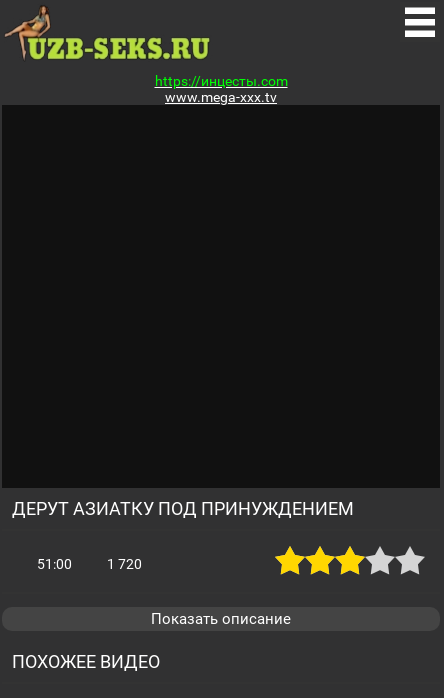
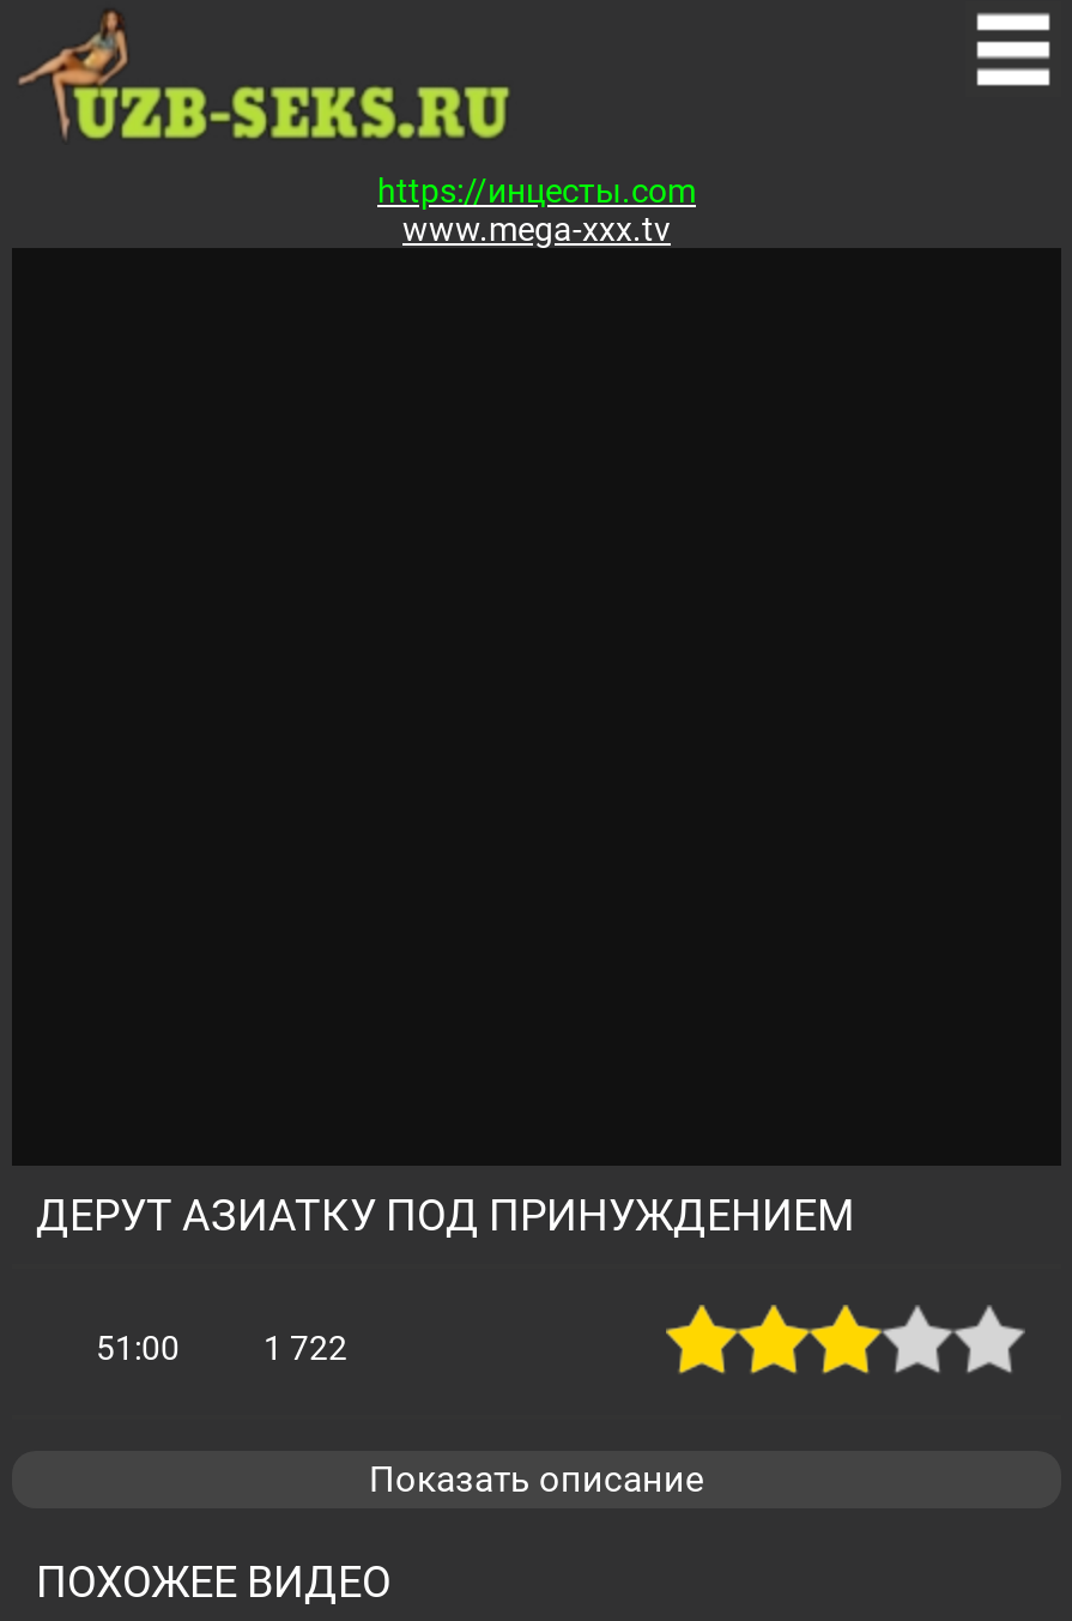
- 1 720
+ 1 722
